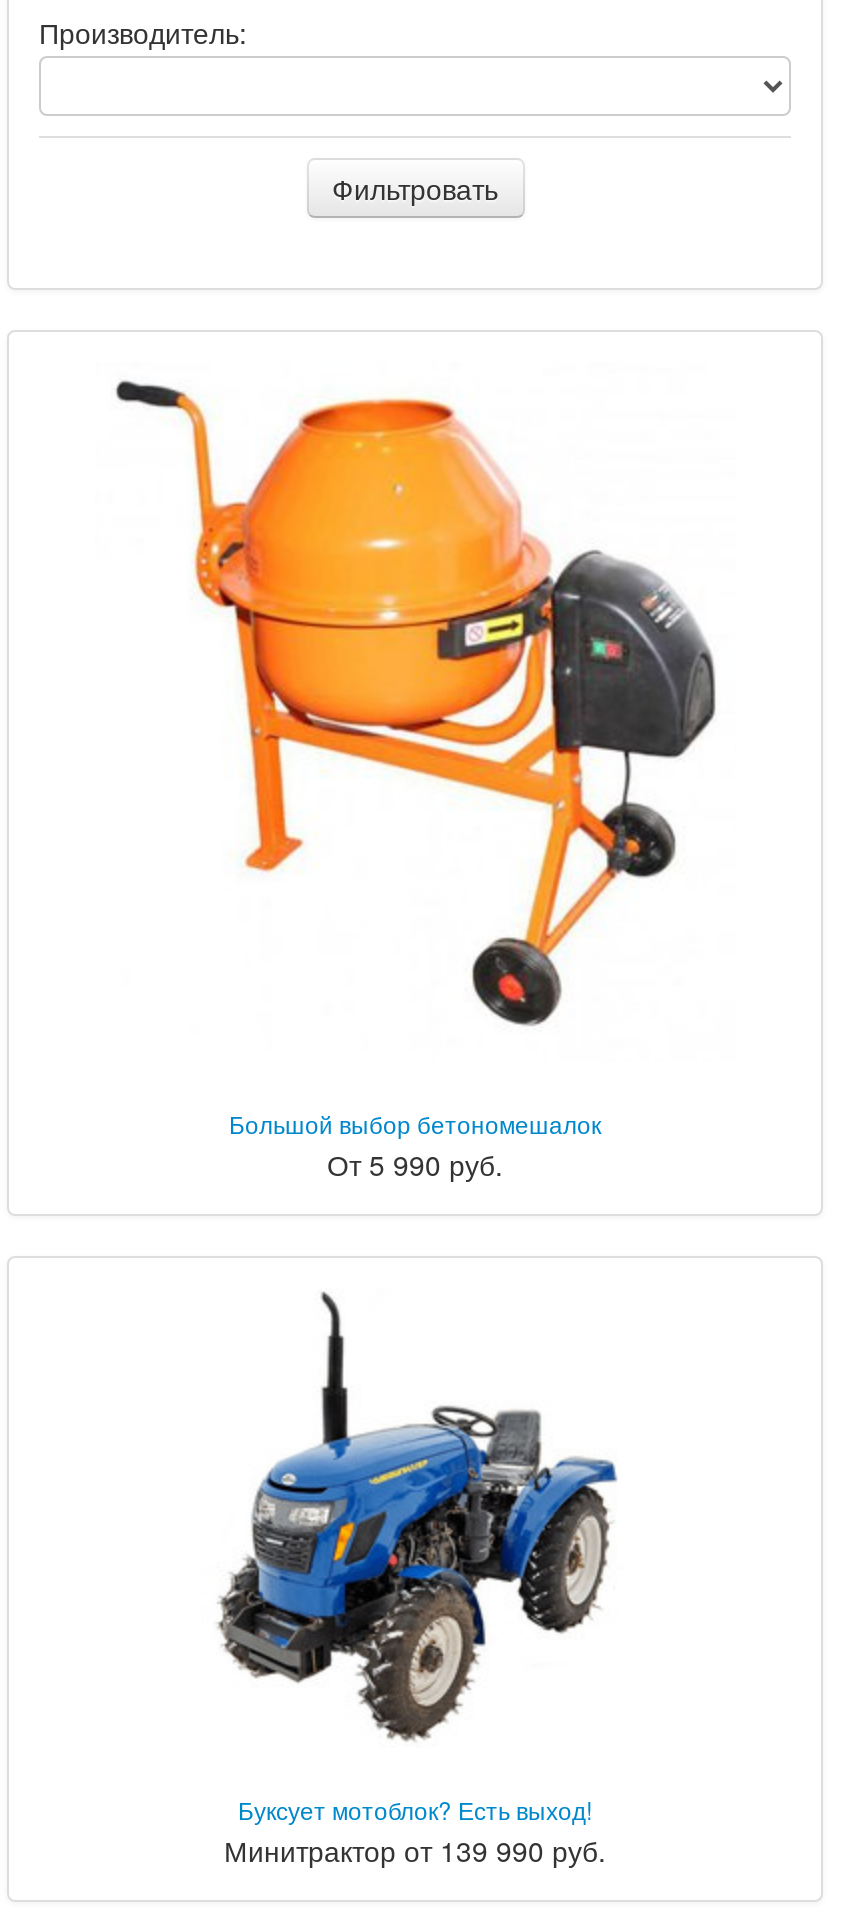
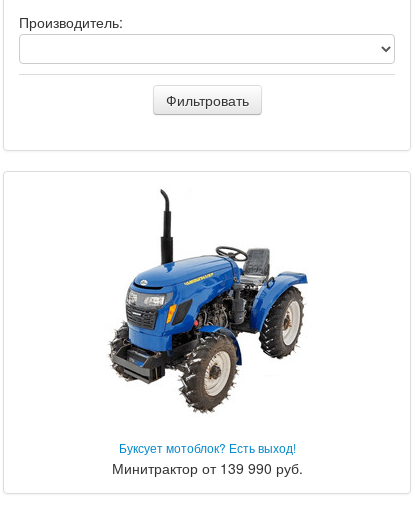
- [image]
- Большой выбор бетономешалок
- От 5 990 руб.
